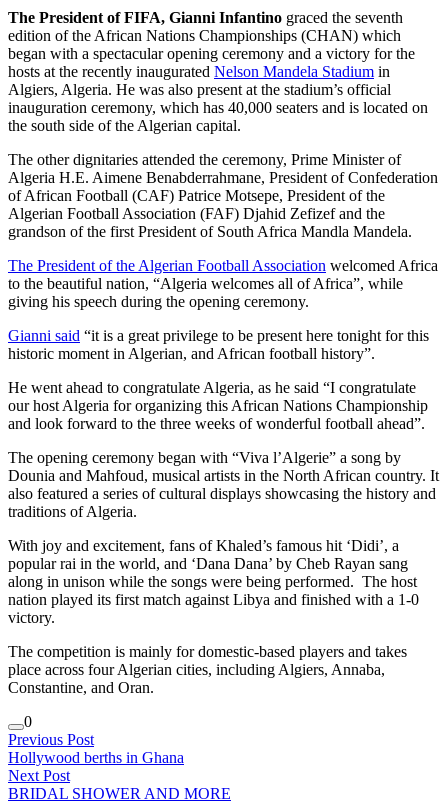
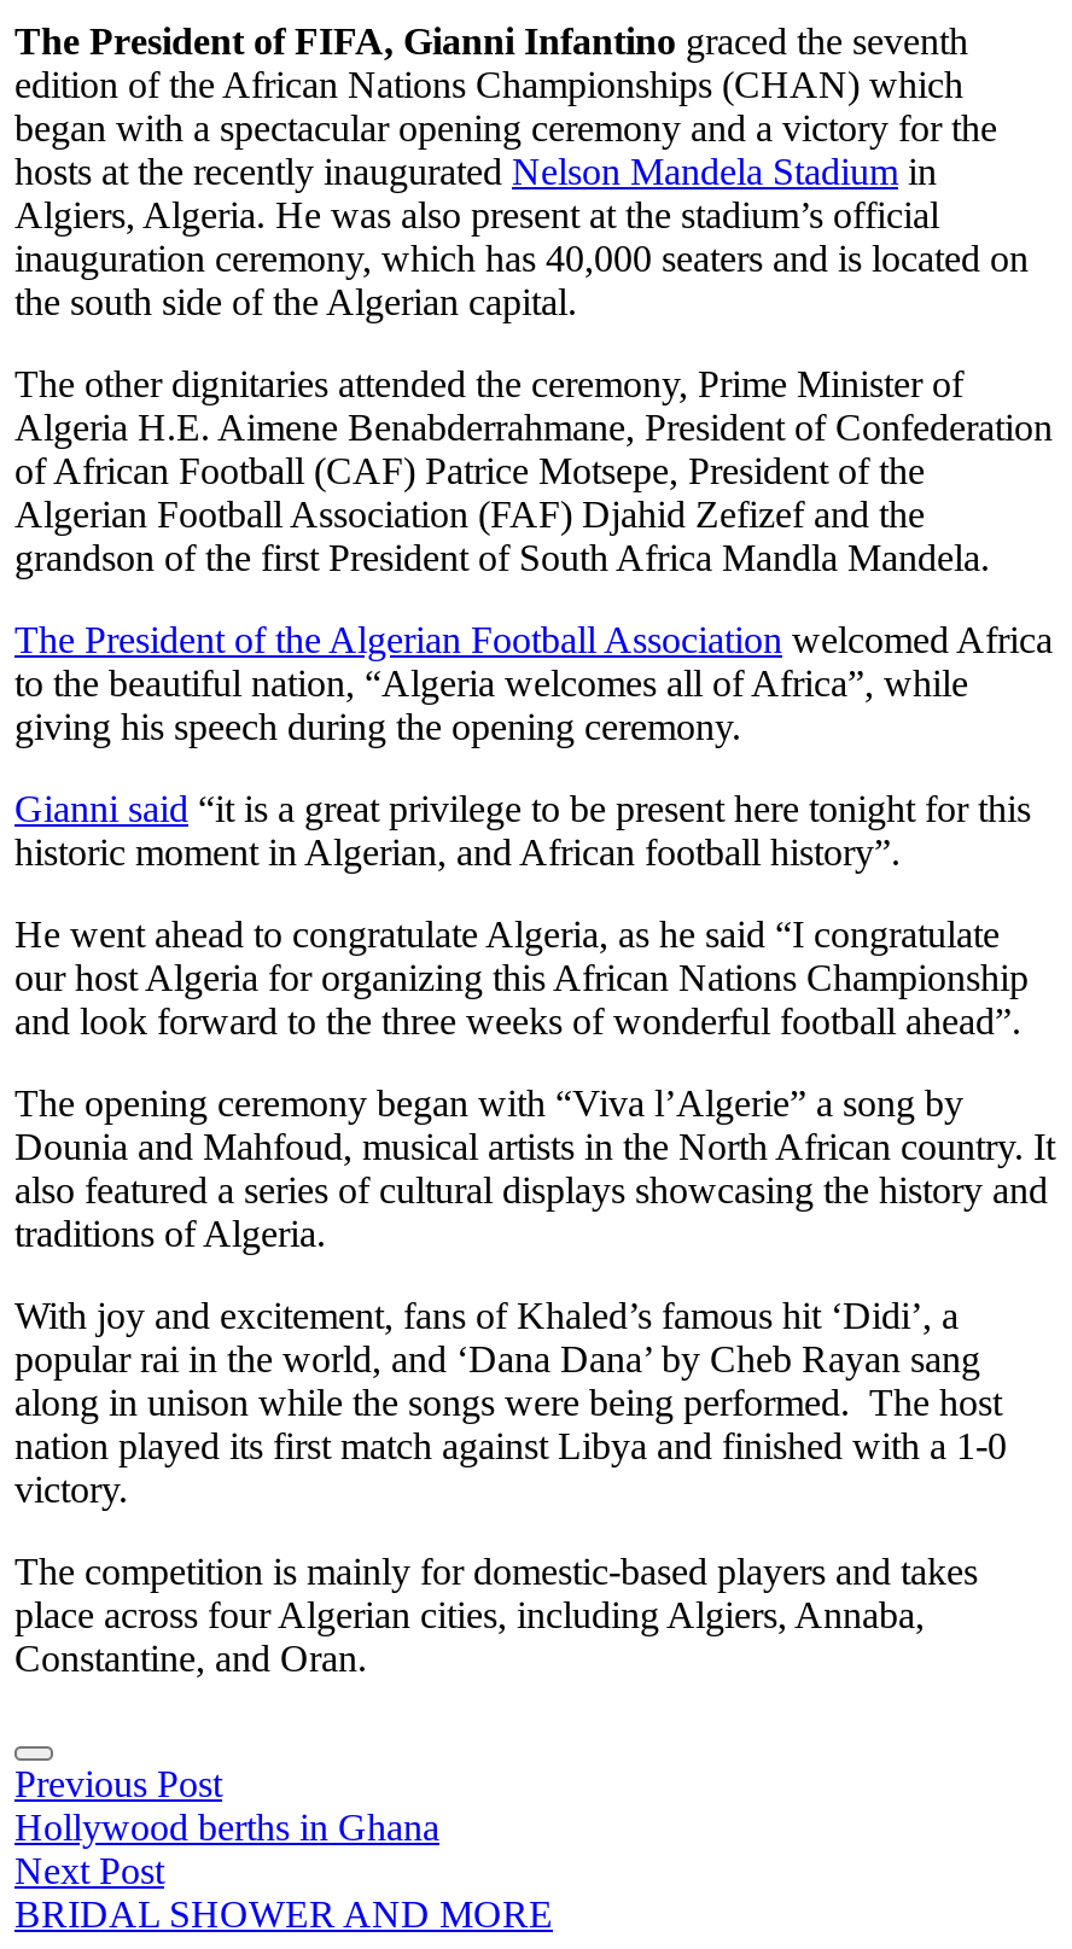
- 0
